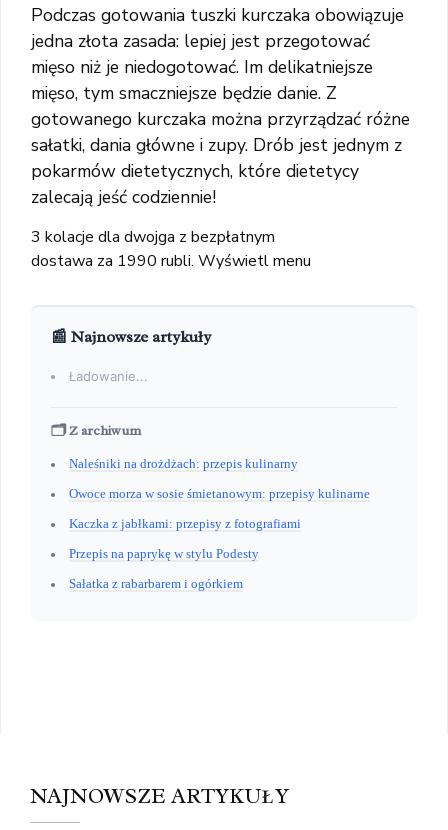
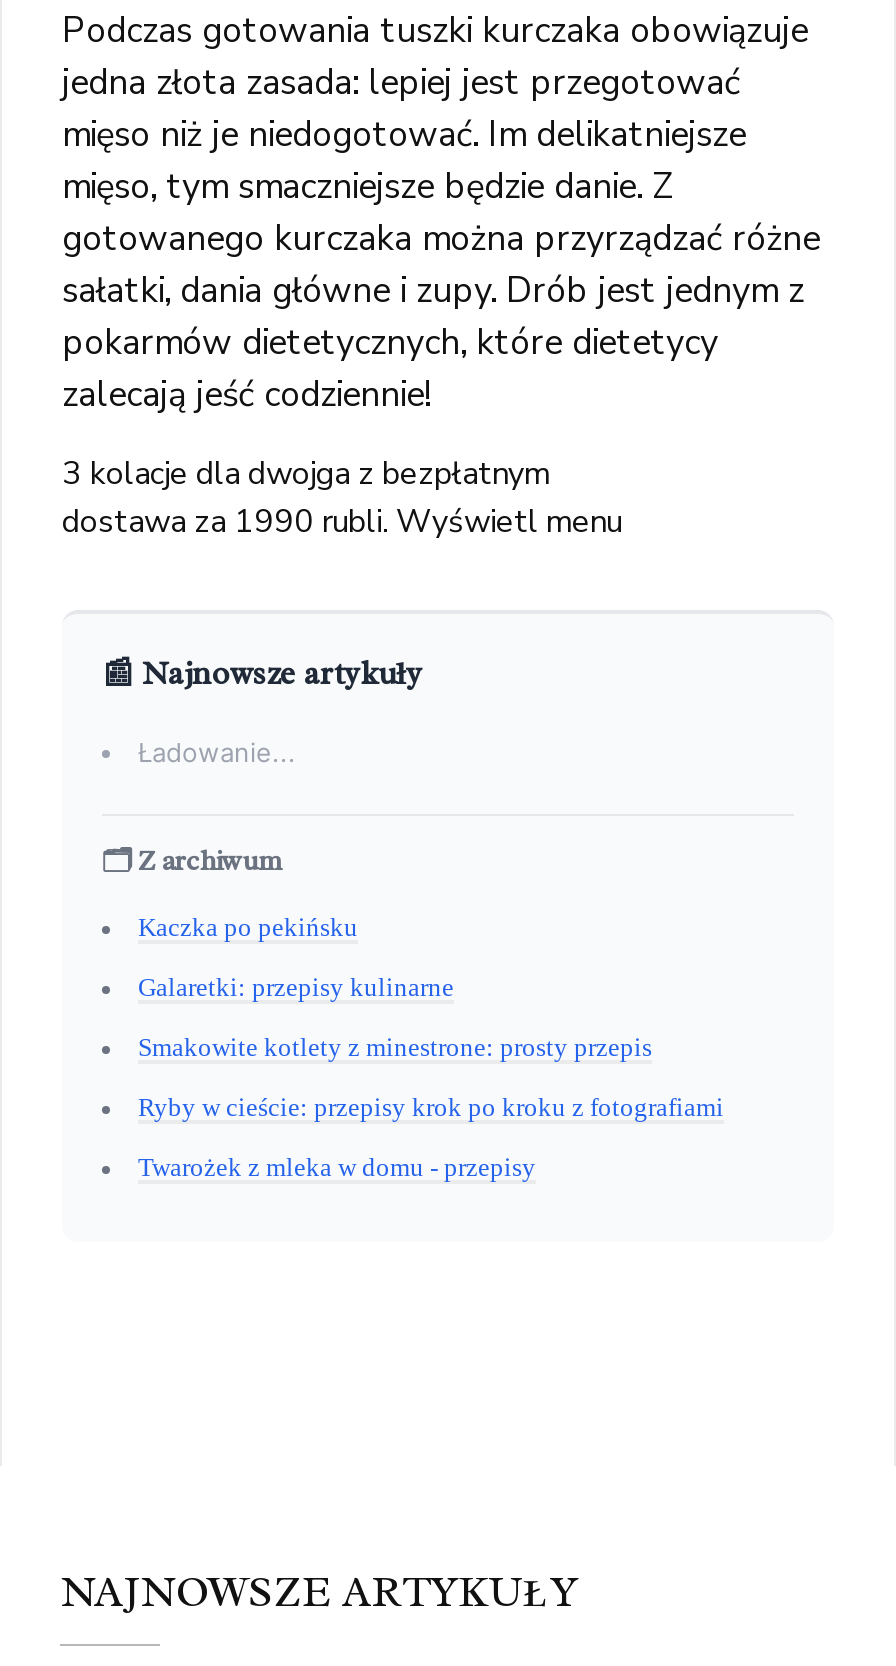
- Naleśniki na drożdżach: przepis kulinarny
+ Kaczka po pekińsku

- Owoce morza w sosie śmietanowym: przepisy kulinarne
+ Galaretki: przepisy kulinarne

- Kaczka z jabłkami: przepisy z fotografiami
+ Smakowite kotlety z minestrone: prosty przepis

- Przepis na paprykę w stylu Podesty
+ Ryby w cieście: przepisy krok po kroku z fotografiami

- Sałatka z rabarbarem i ogórkiem
+ Twarożek z mleka w domu - przepisy
